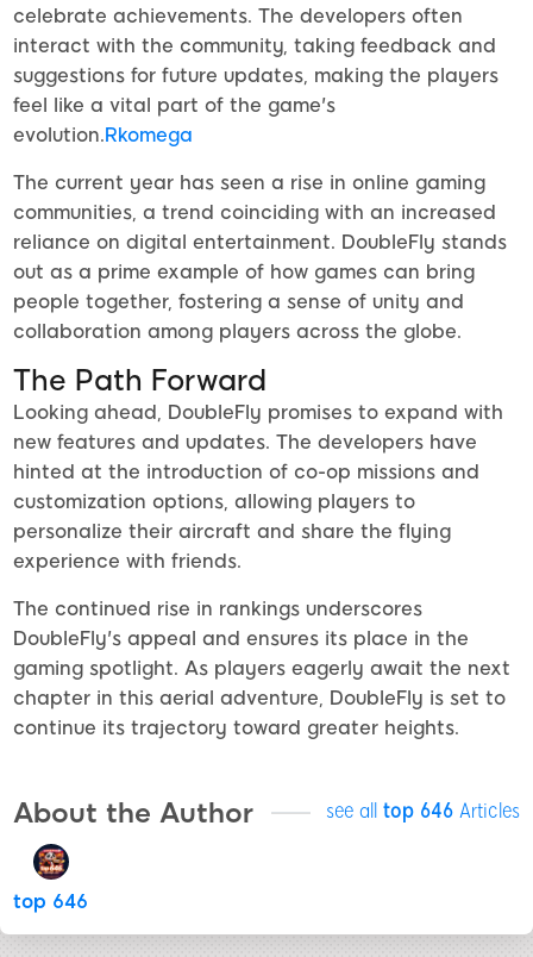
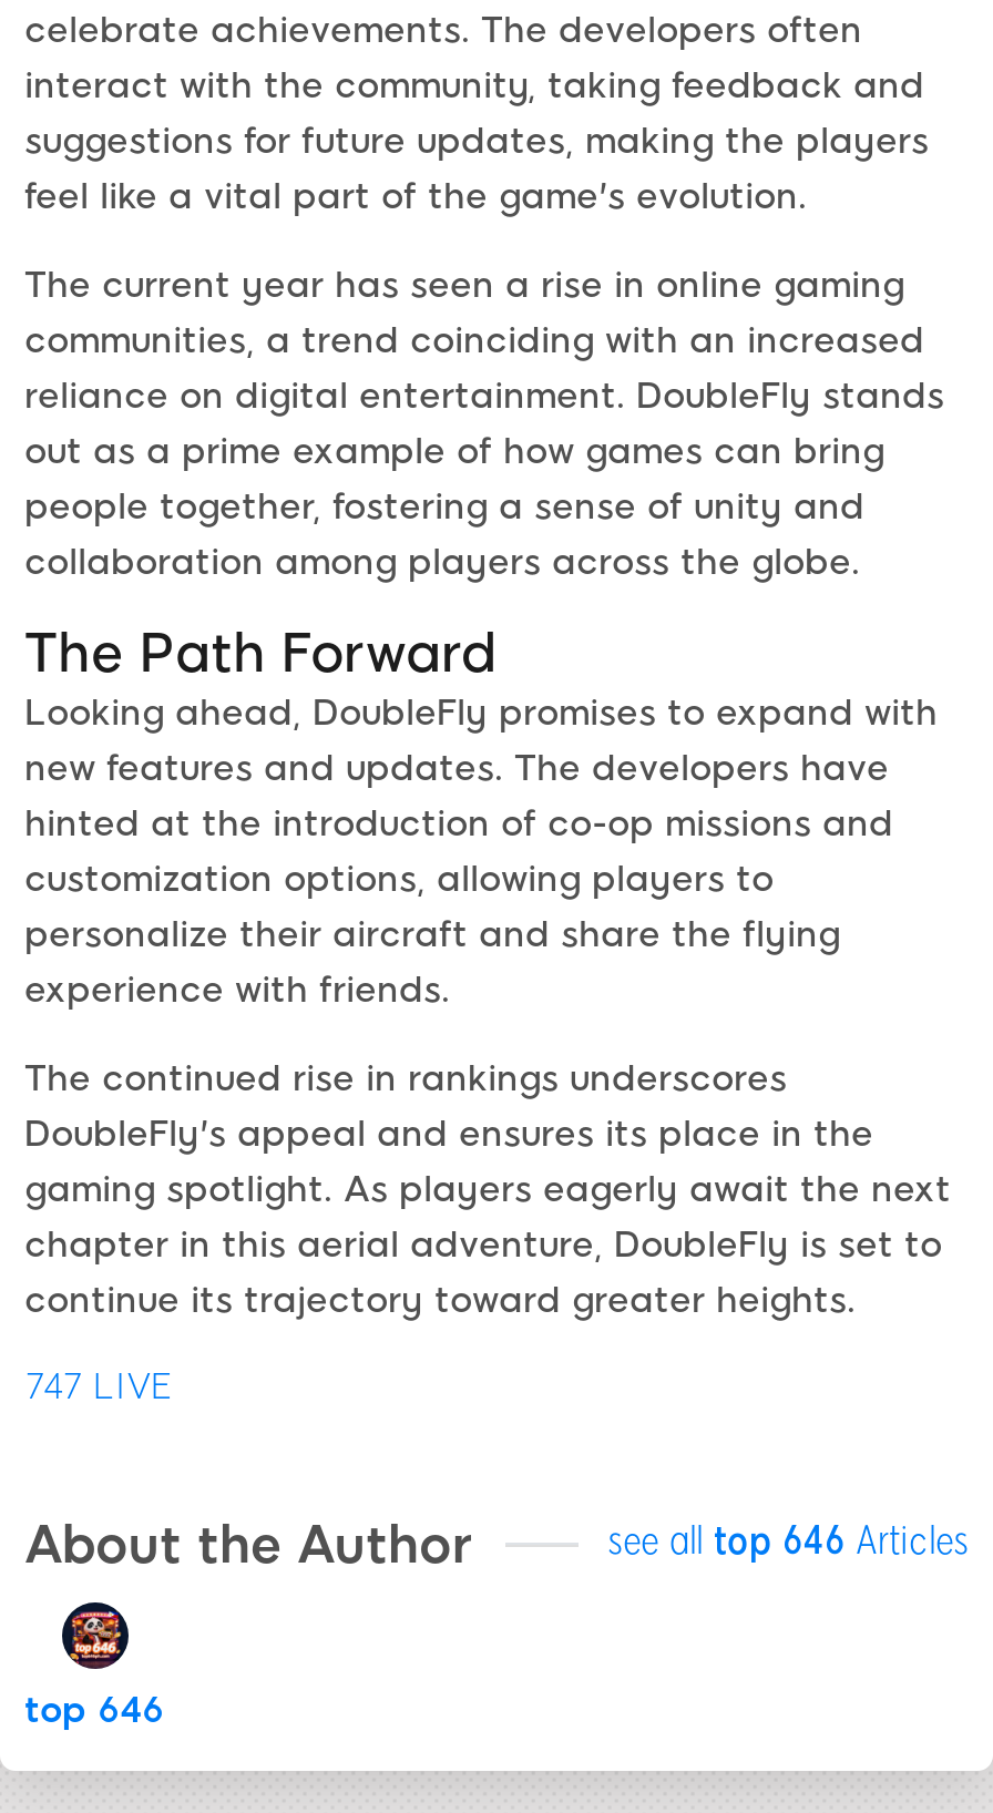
- feel like a vital part of the game's
- evolution.Rkomega
+ feel like a vital part of the game's evolution.

moved up: The current year has seen a rise in online gaming | communities, a trend coinciding with an increased | reliance on digital entertainment. DoubleFly stands | ... | chapter in this aerial adventure, DoubleFly is set to | continue its trajectory toward greater heights.

+ 747 LIVE
